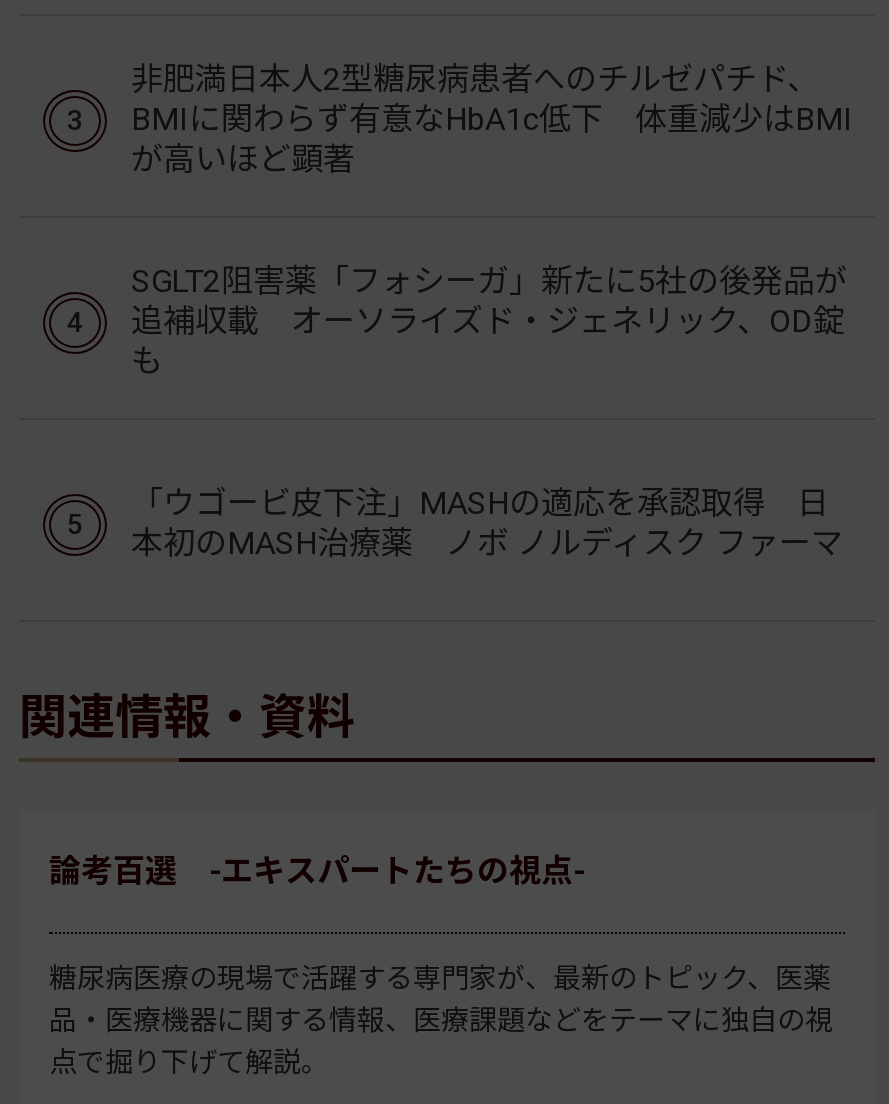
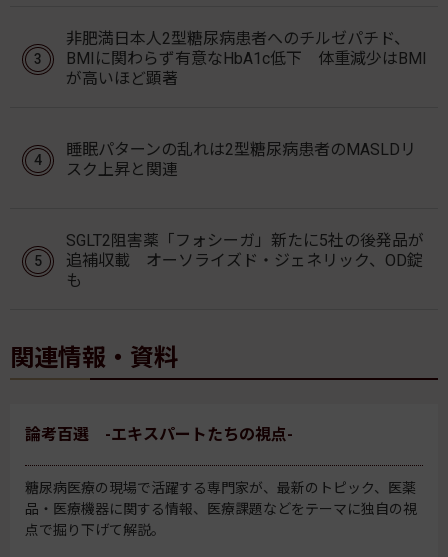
+ 睡眠パターンの乱れは2型糖尿病患者のMASLDリ
+ スク上昇と関連

moved down: SGLT2阻害薬「フォシーガ」新たに5社の後発品が | 追補収載 オーソライズド・ジェネリック、OD錠 | も

- 「ウゴービ皮下注」MASHの適応を承認取得 日
- 本初のMASH治療薬 ノボ ノルディスク ファーマ
